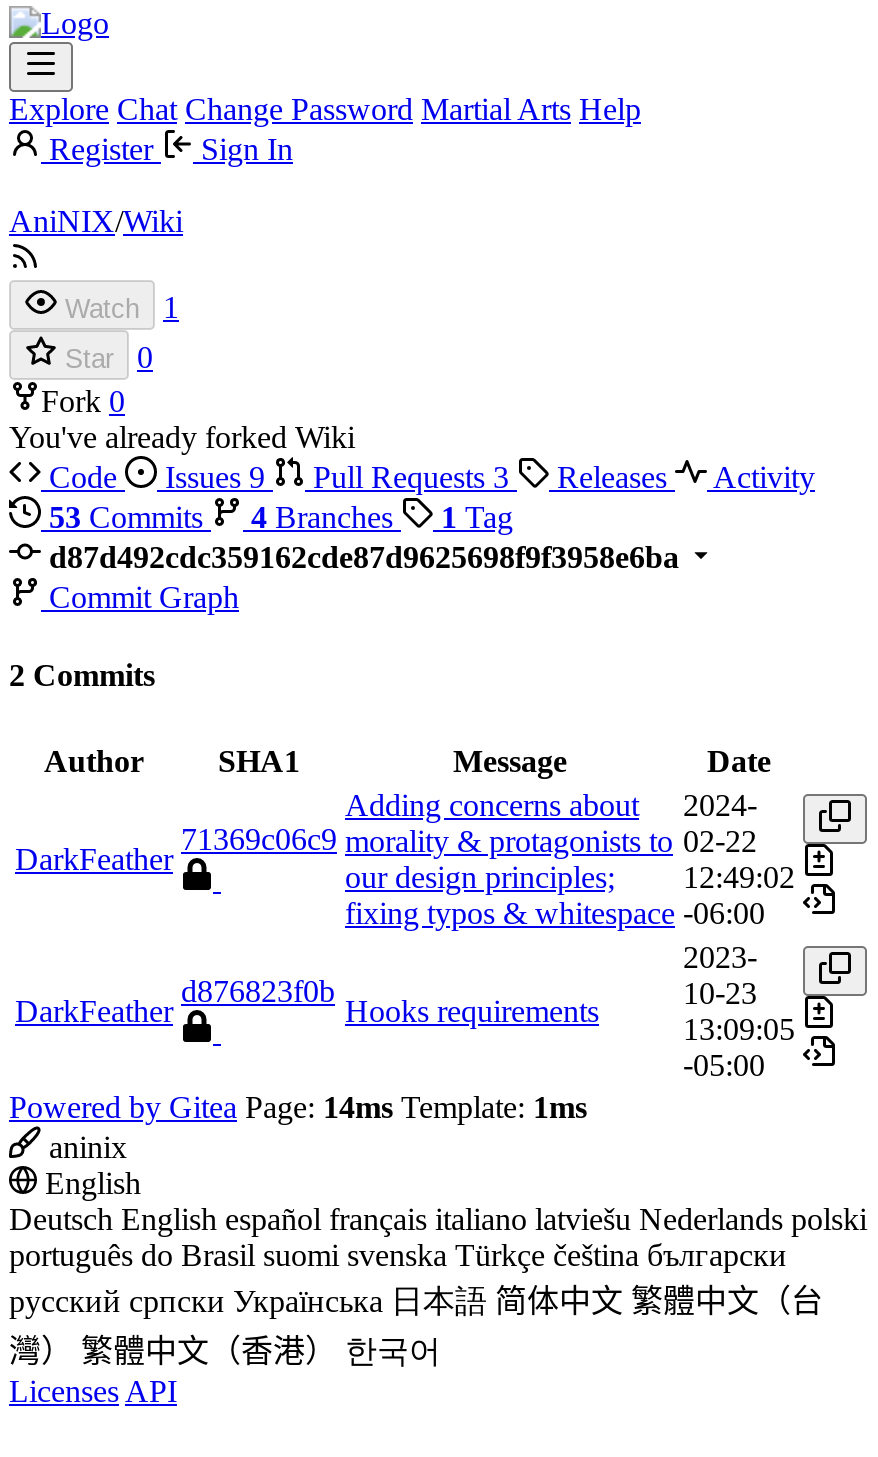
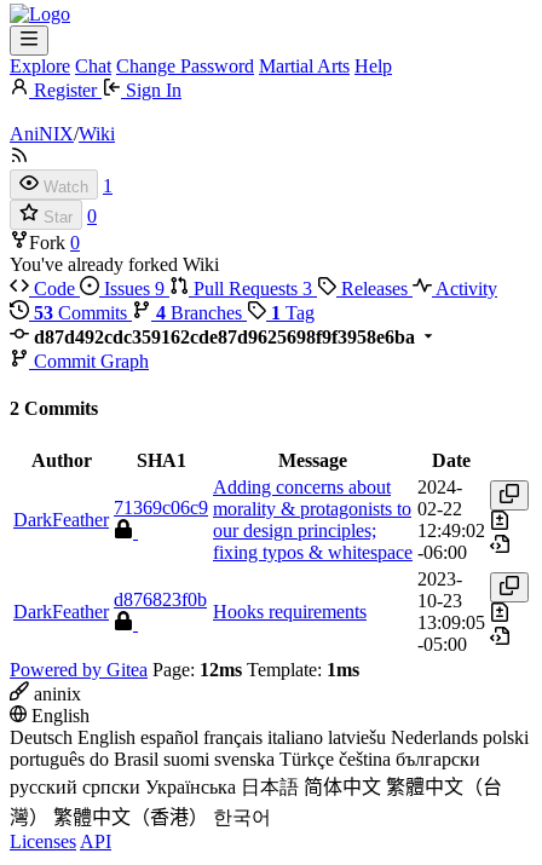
- Powered by Gitea Page: 14ms Template: 1ms
+ Powered by Gitea Page: 12ms Template: 1ms
